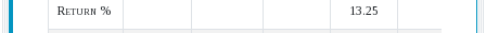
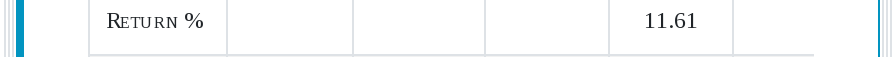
- 13.25
+ 11.61
